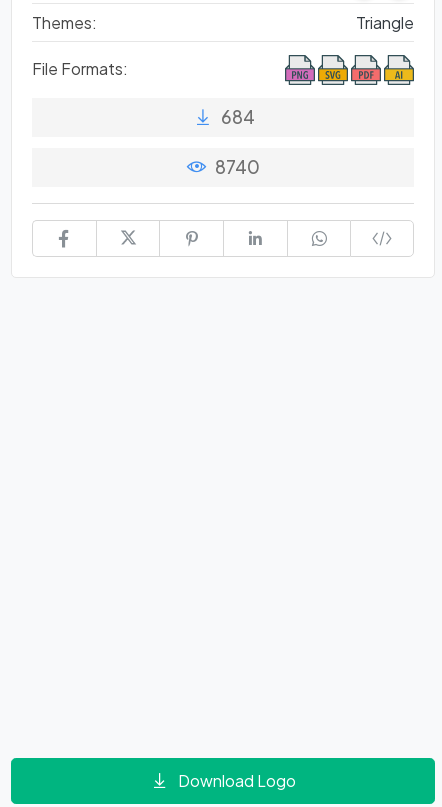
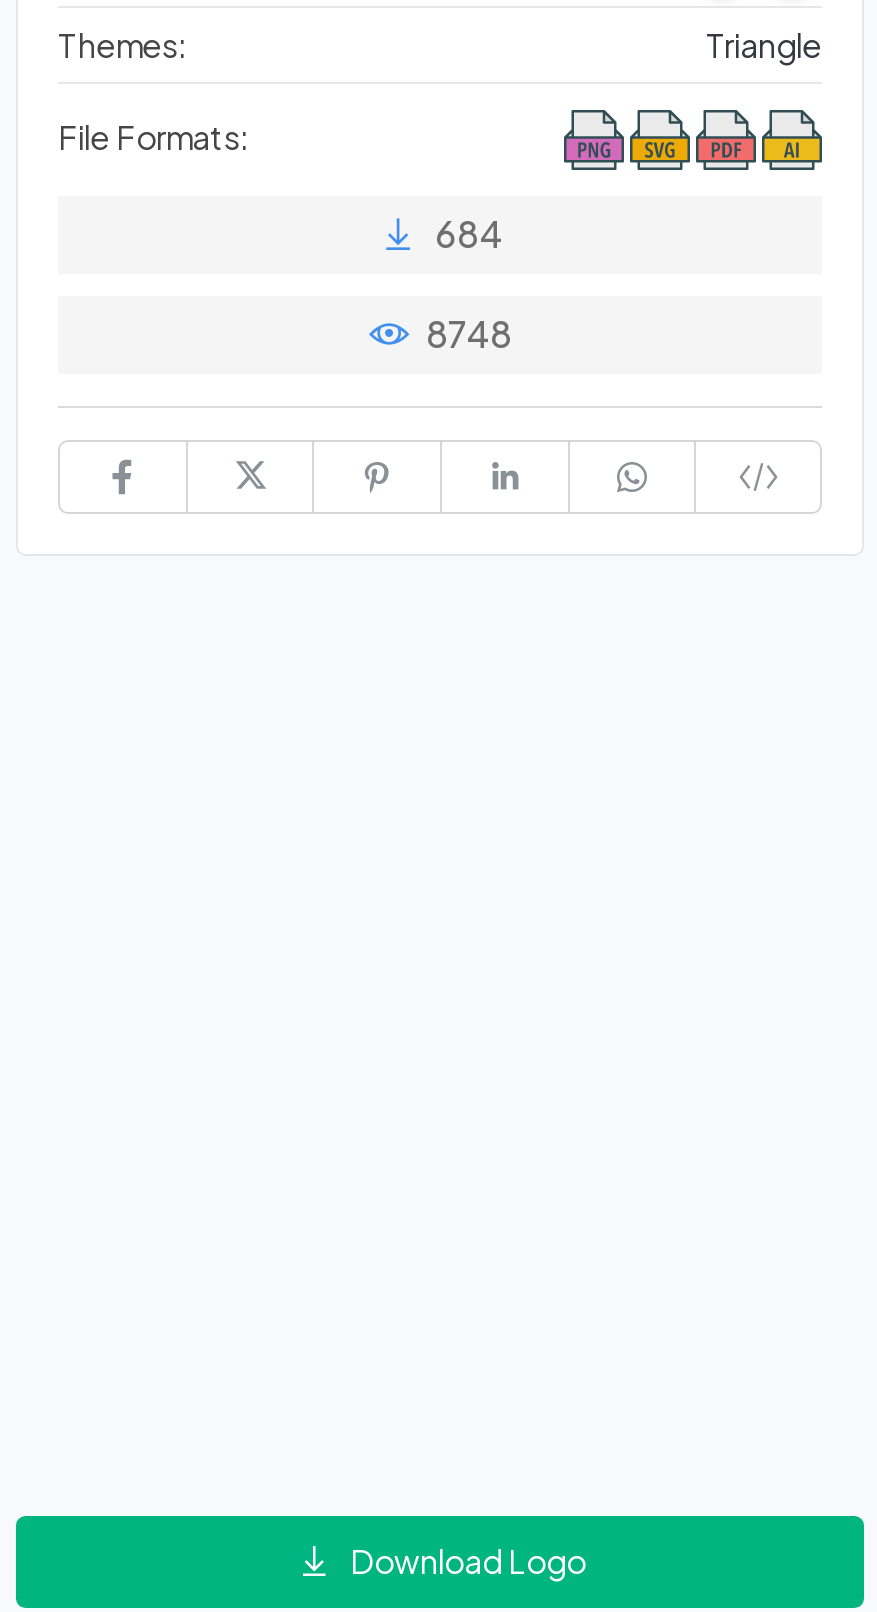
- 8740
+ 8748
